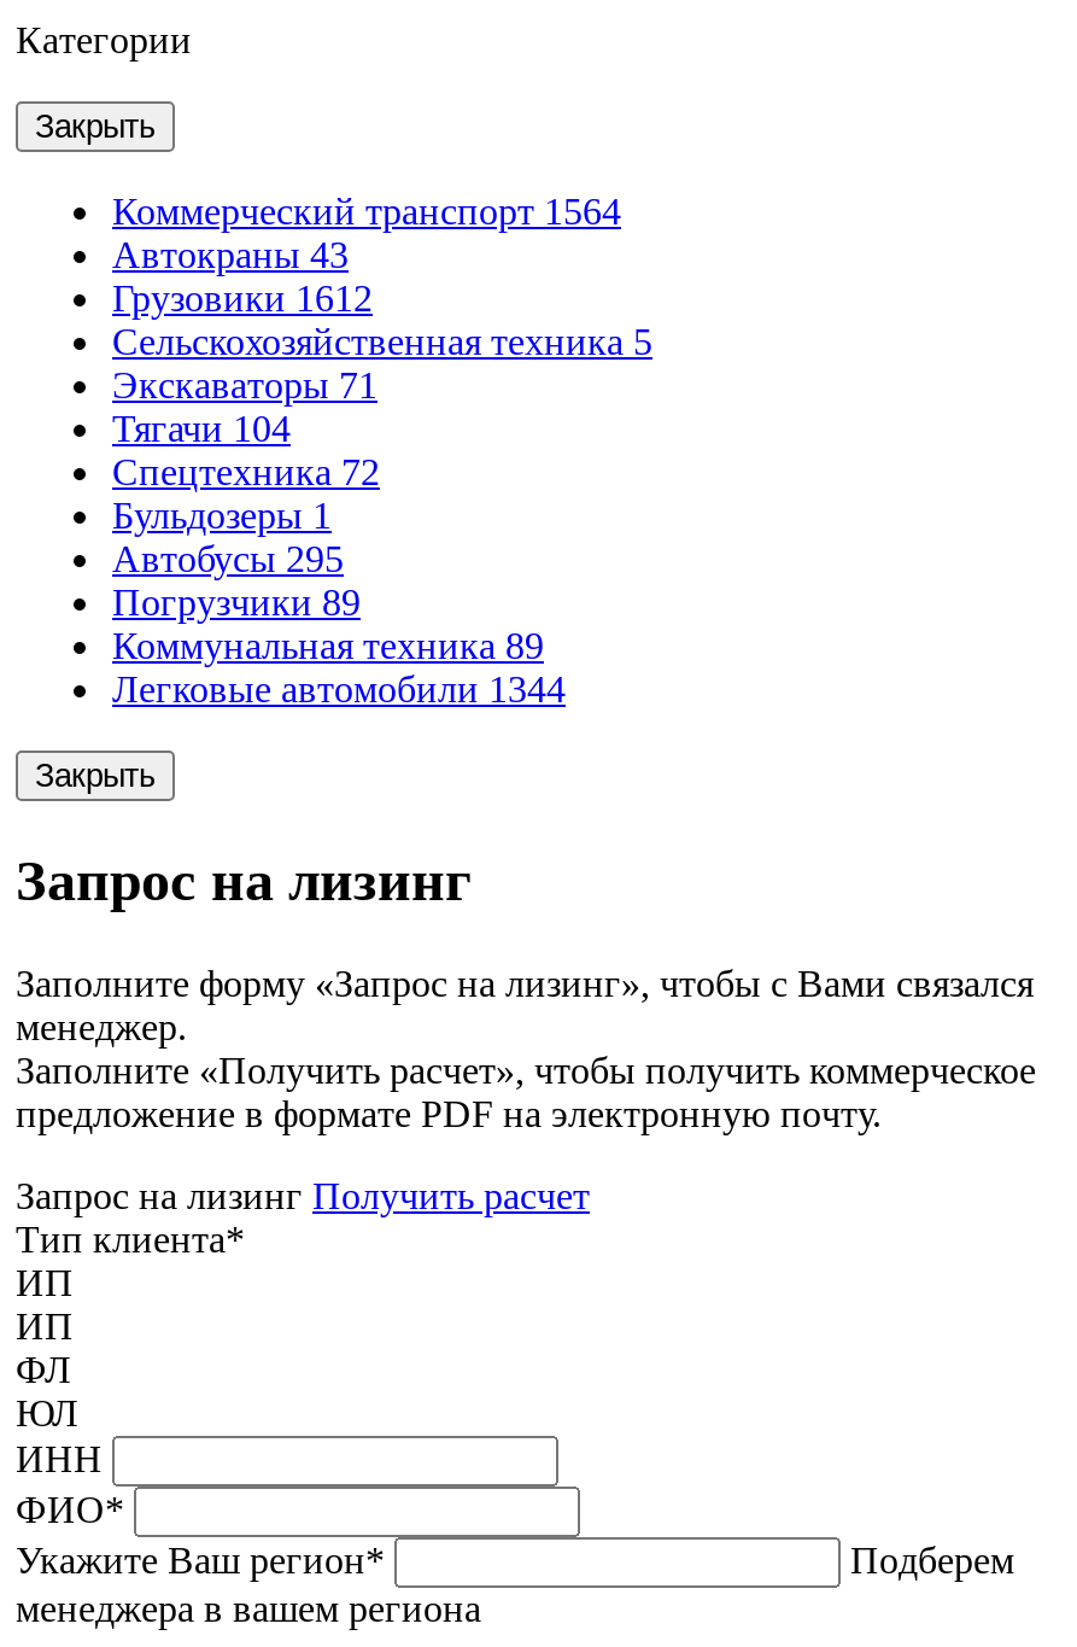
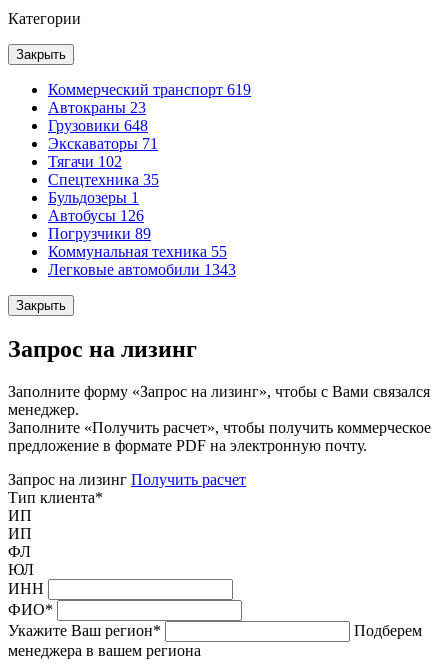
- Коммерческий транспорт 1564
- Автокраны 43
- Грузовики 1612
- Сельскохозяйственная техника 5
+ Коммерческий транспорт 619
+ Автокраны 23
+ Грузовики 648

- Тягачи 104
+ Тягачи 102

- Спецтехника 72
+ Спецтехника 35

- Автобусы 295
+ Автобусы 126

- Коммунальная техника 89
+ Коммунальная техника 55

- Легковые автомобили 1344
+ Легковые автомобили 1343
